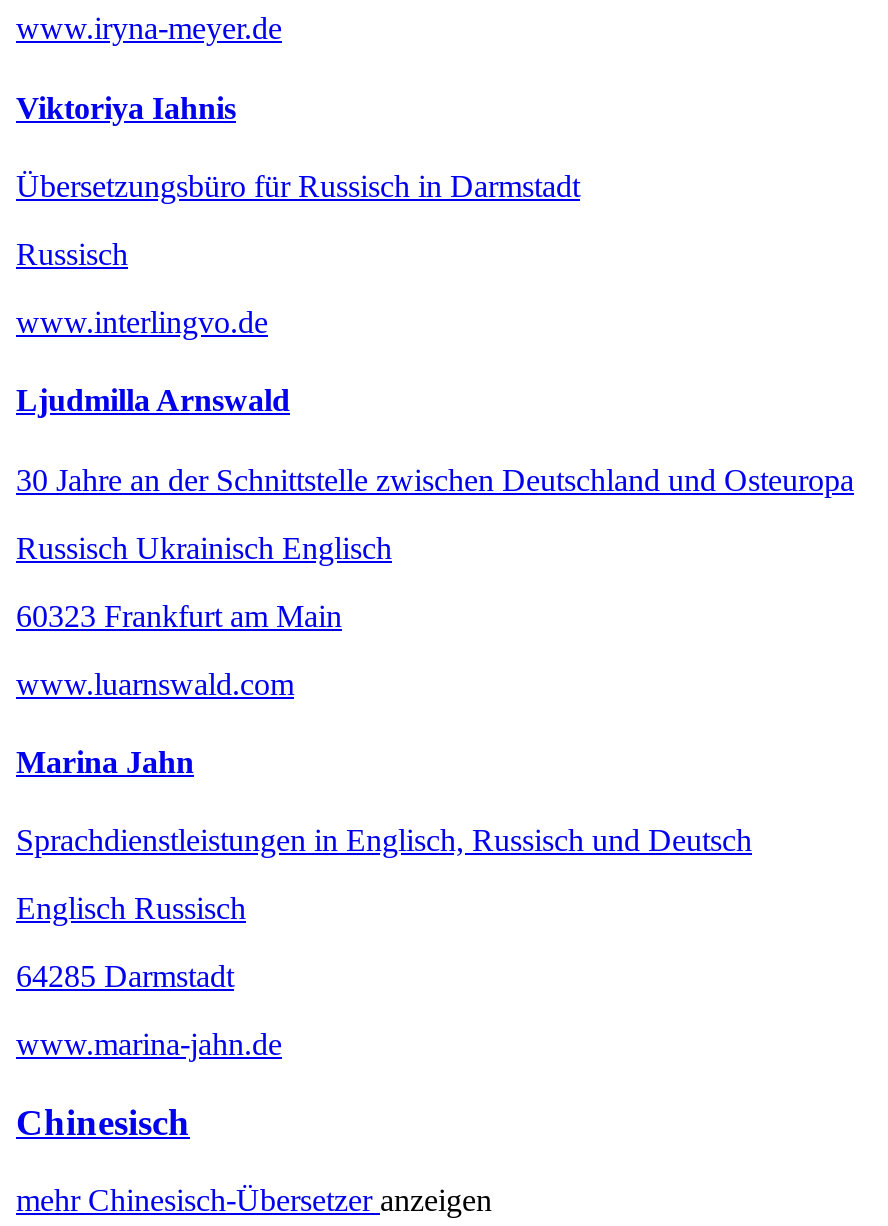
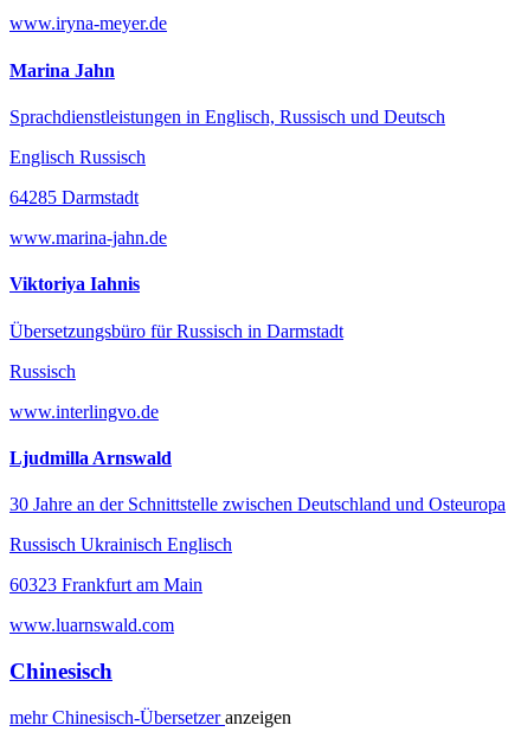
moved down: Viktoriya Iahnis | Übersetzungsbüro für Russisch in Darmstadt | Russisch | ... | 60323 Frankfurt am Main | www.luarnswald.com

moved up: Marina Jahn | Sprachdienstleistungen in Englisch, Russisch und Deutsch | Englisch Russisch | 64285 Darmstadt | www.marina-jahn.de
